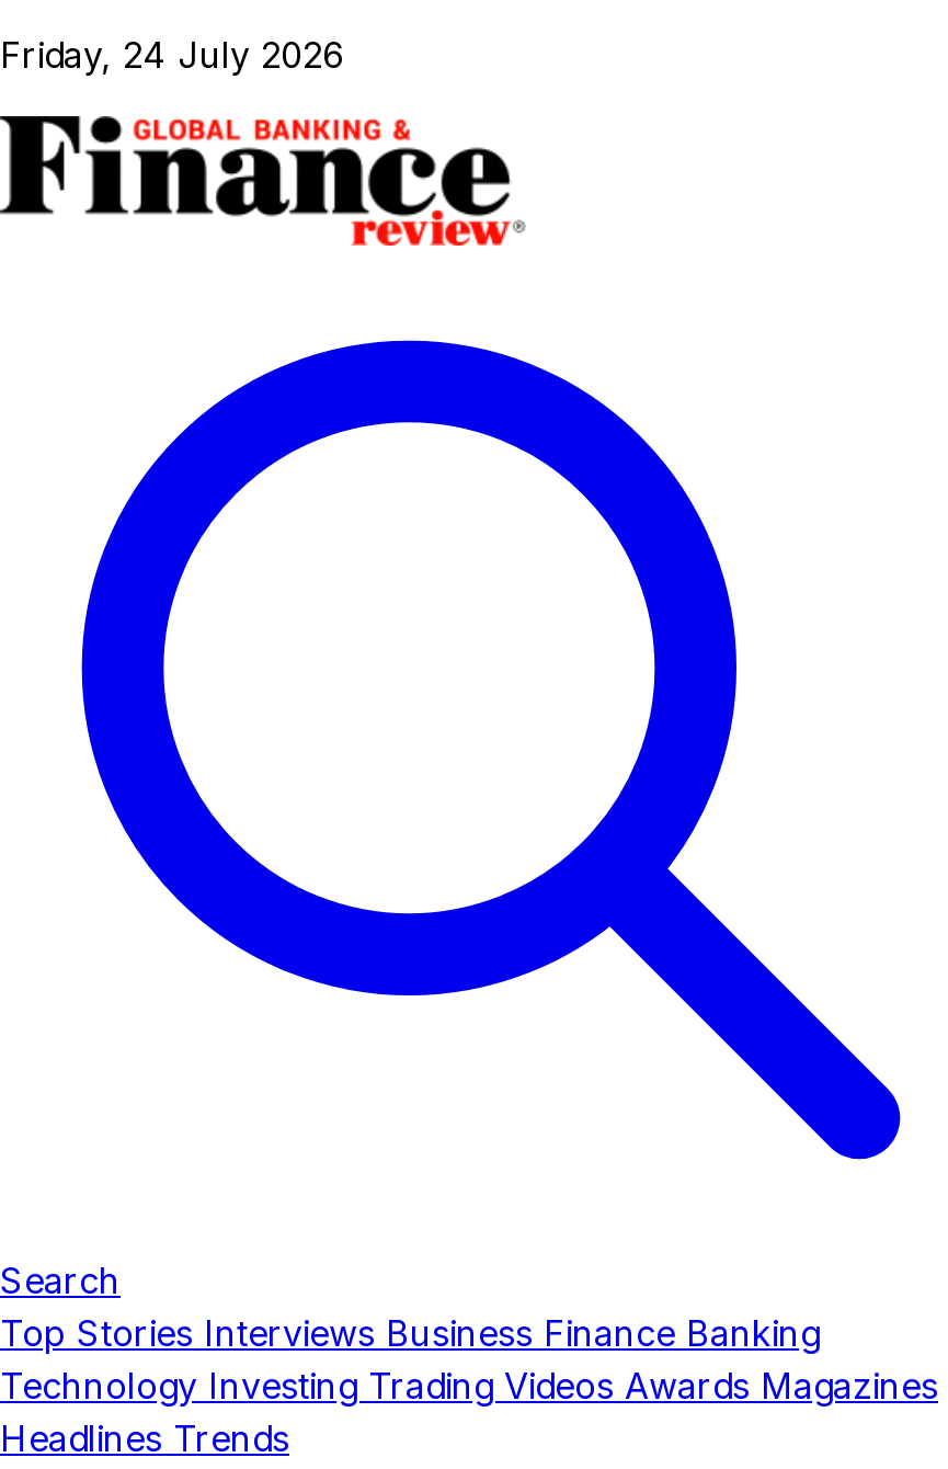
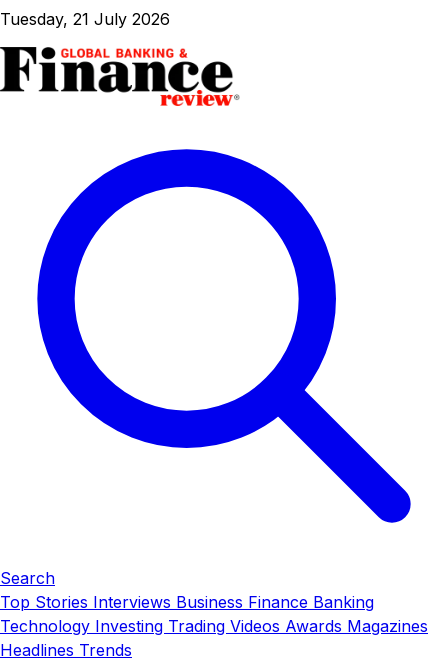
- Friday, 24 July 2026
+ Tuesday, 21 July 2026
